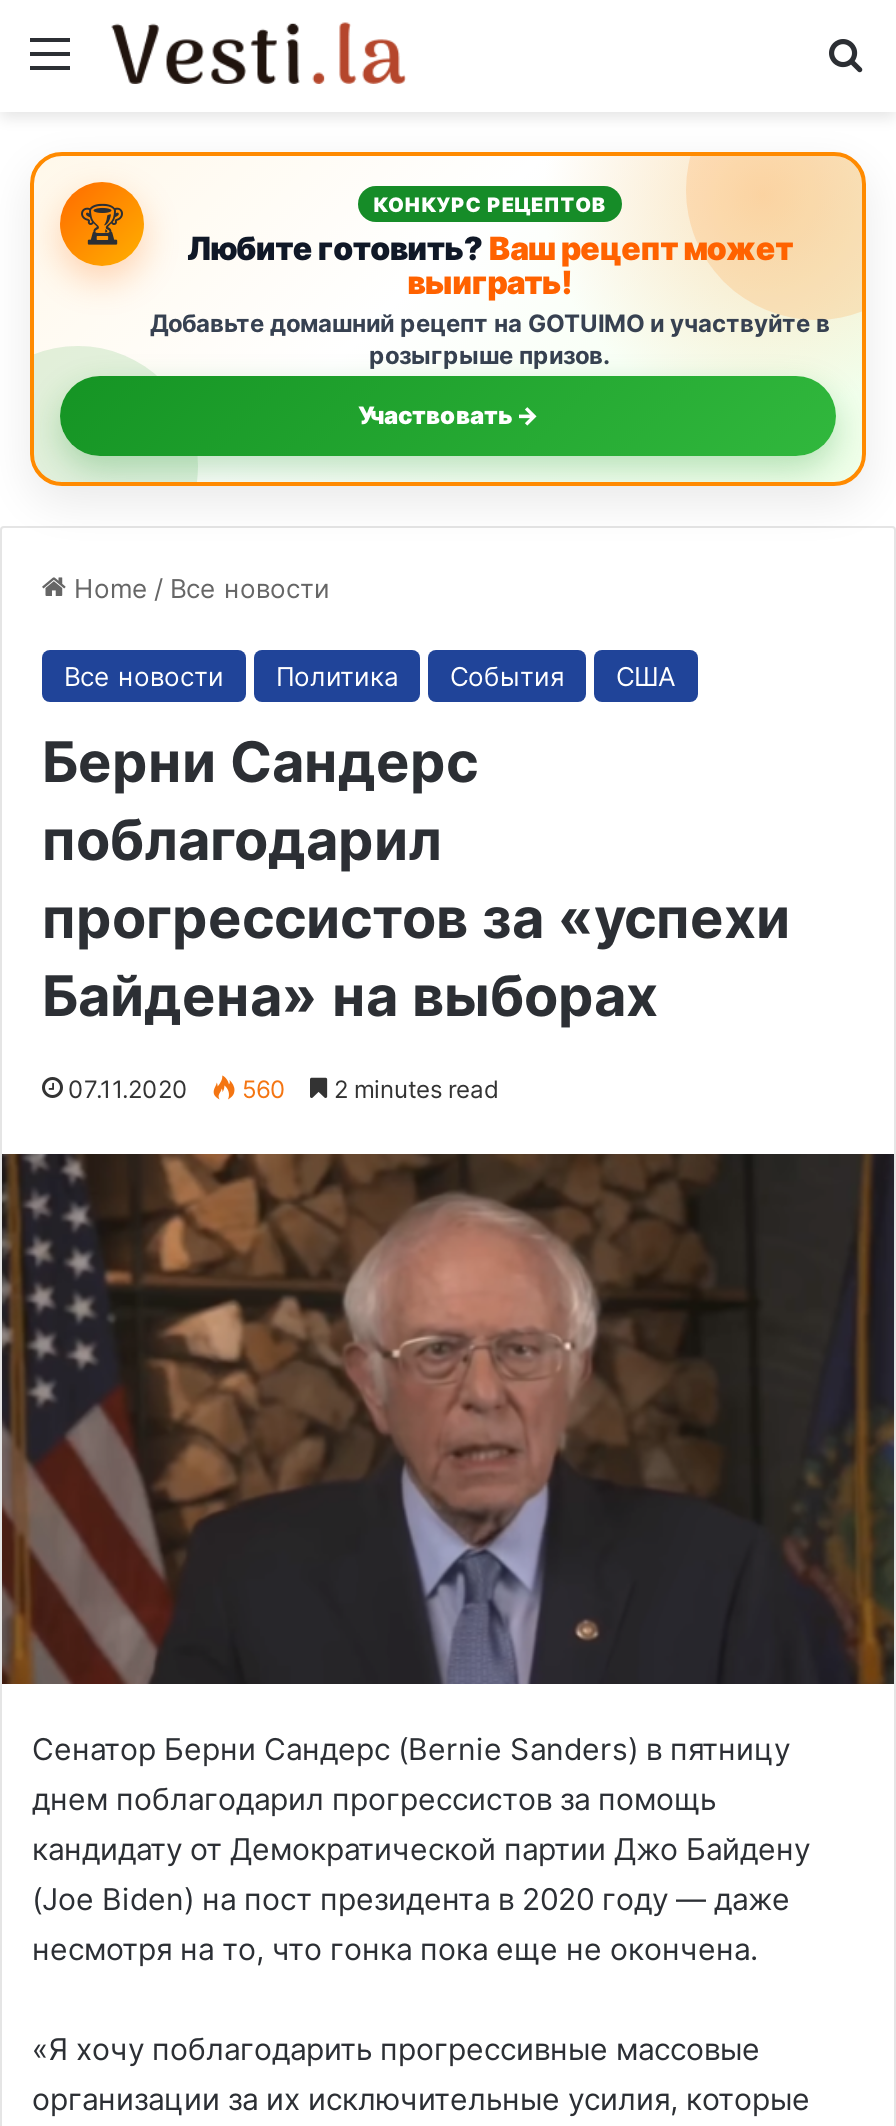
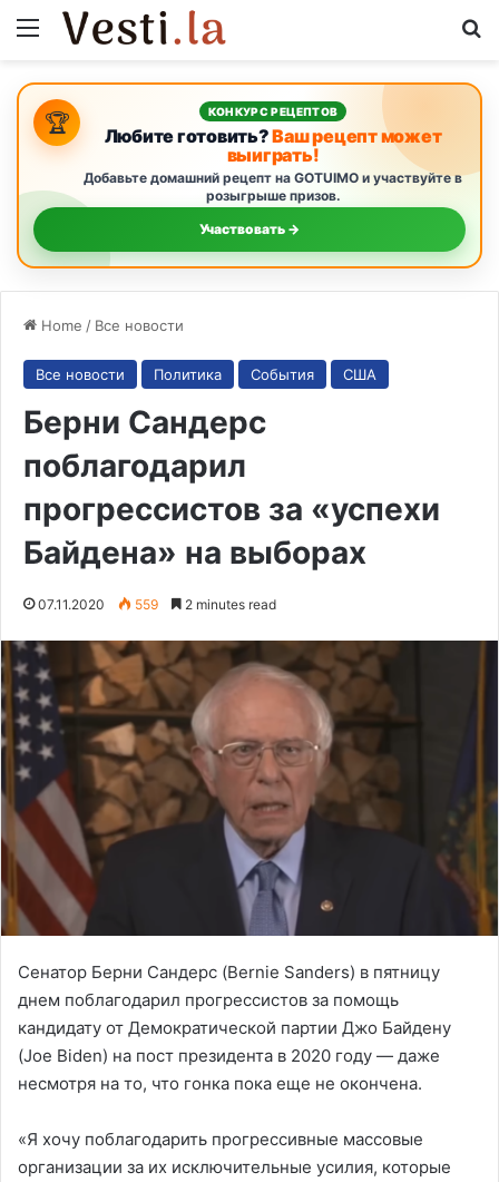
- 07.11.2020 560 2 minutes read
+ 07.11.2020 559 2 minutes read
